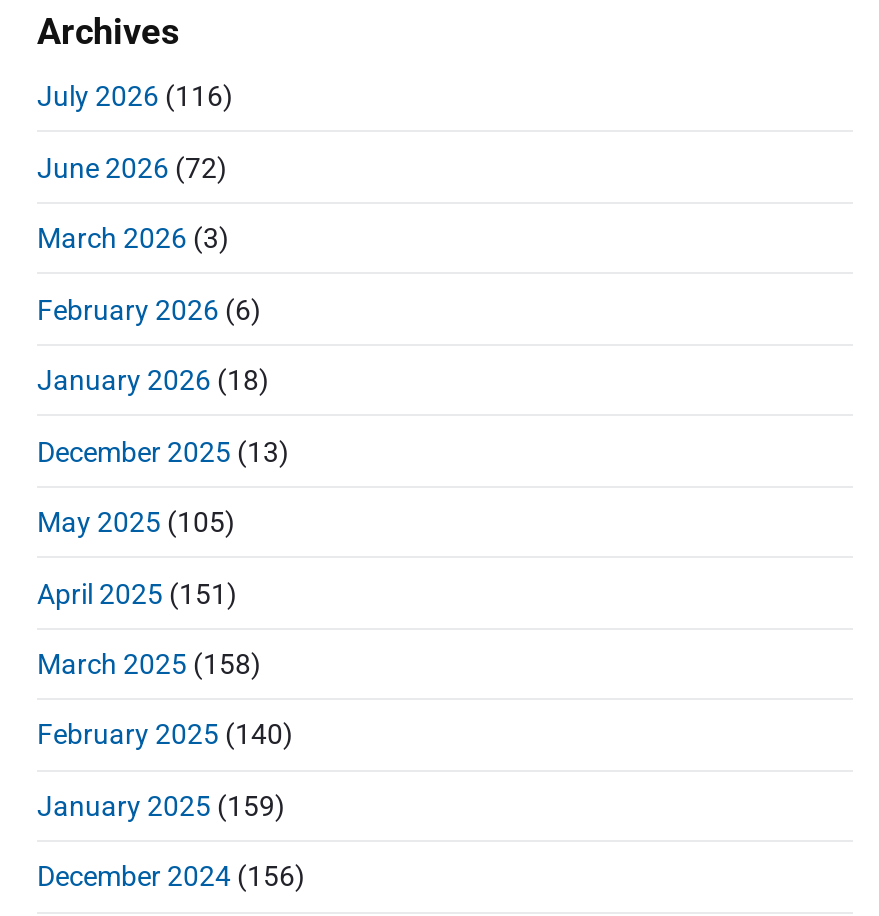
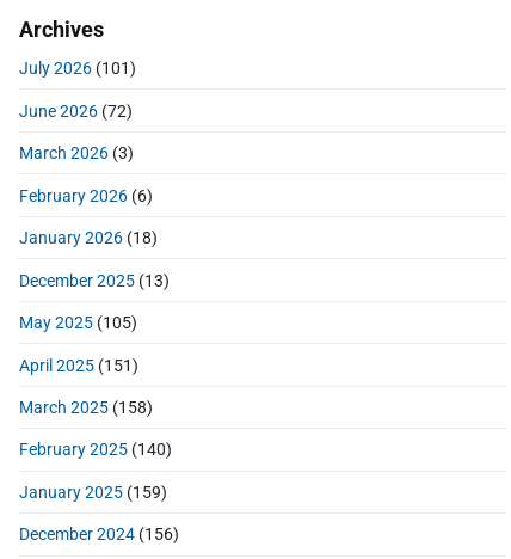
- July 2026 (116)
+ July 2026 (101)
